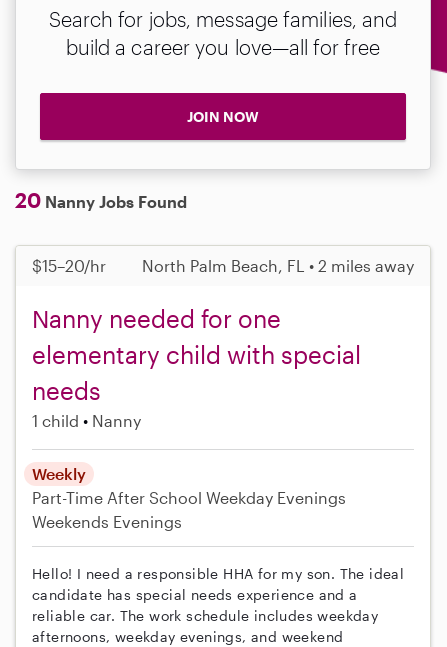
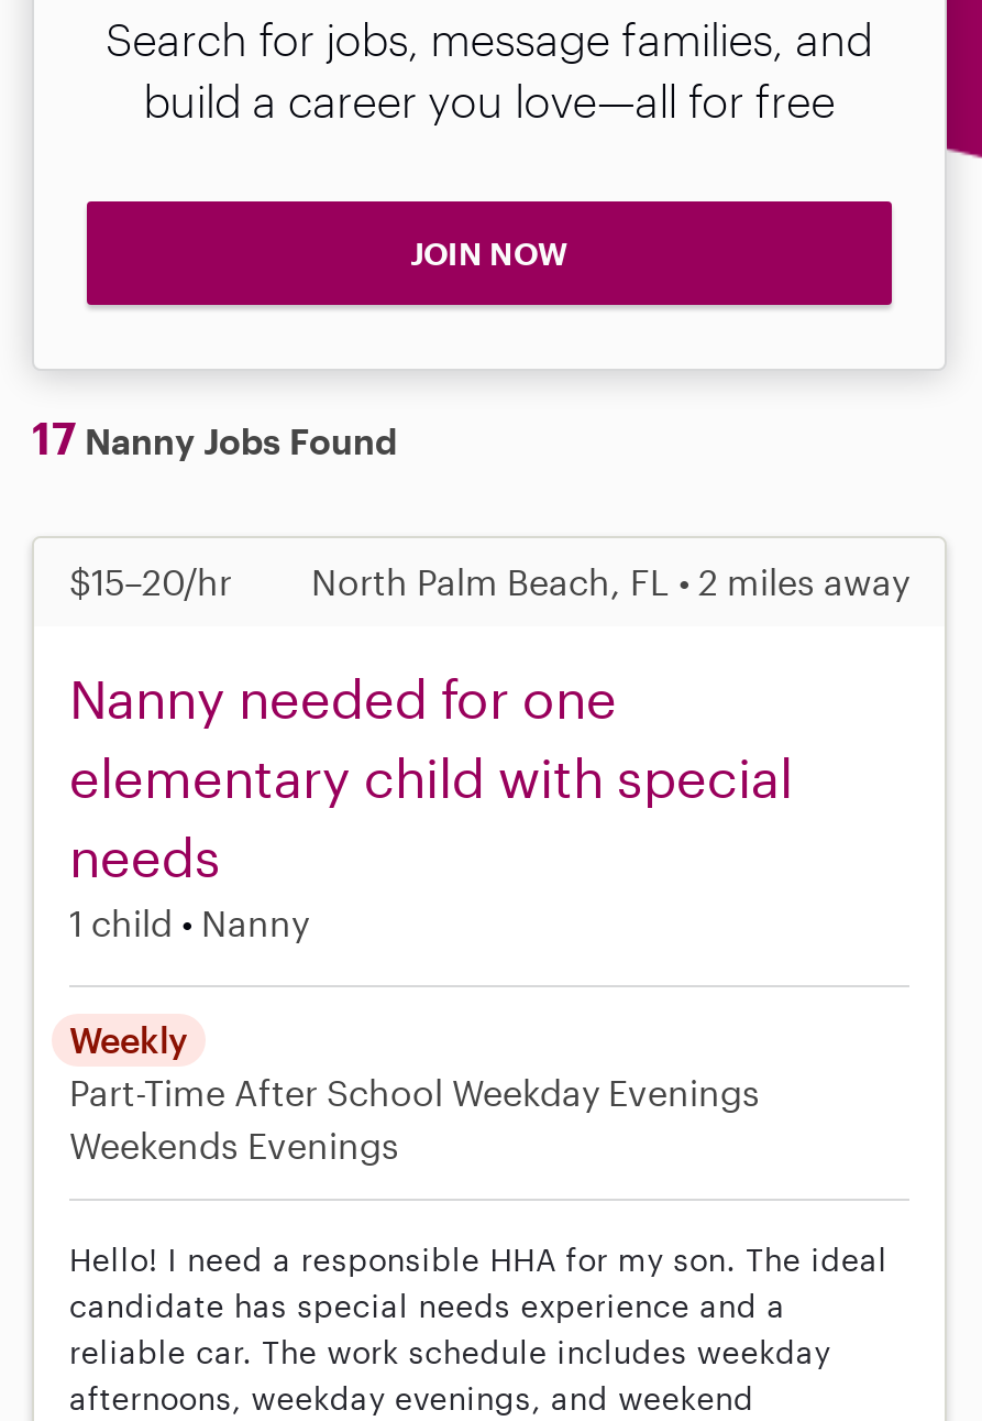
- 20 Nanny Jobs Found
+ 17 Nanny Jobs Found
